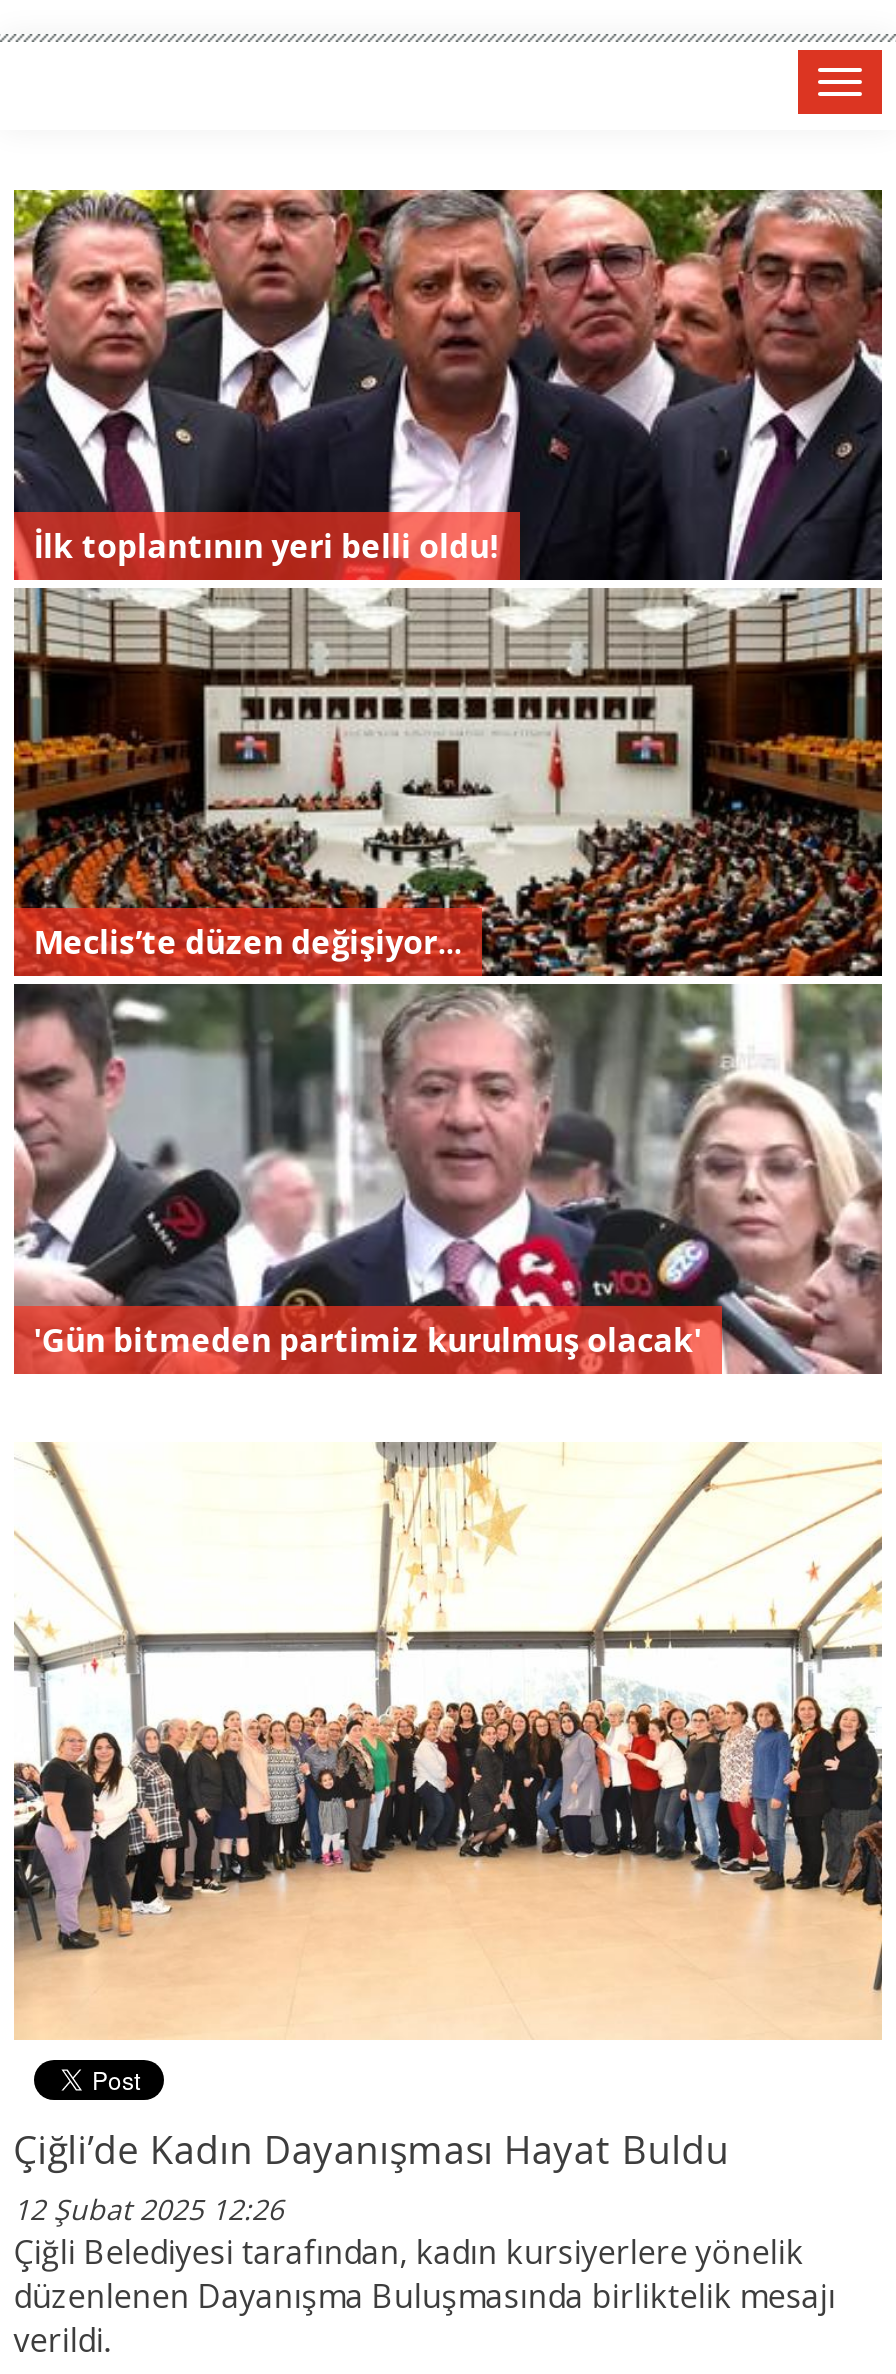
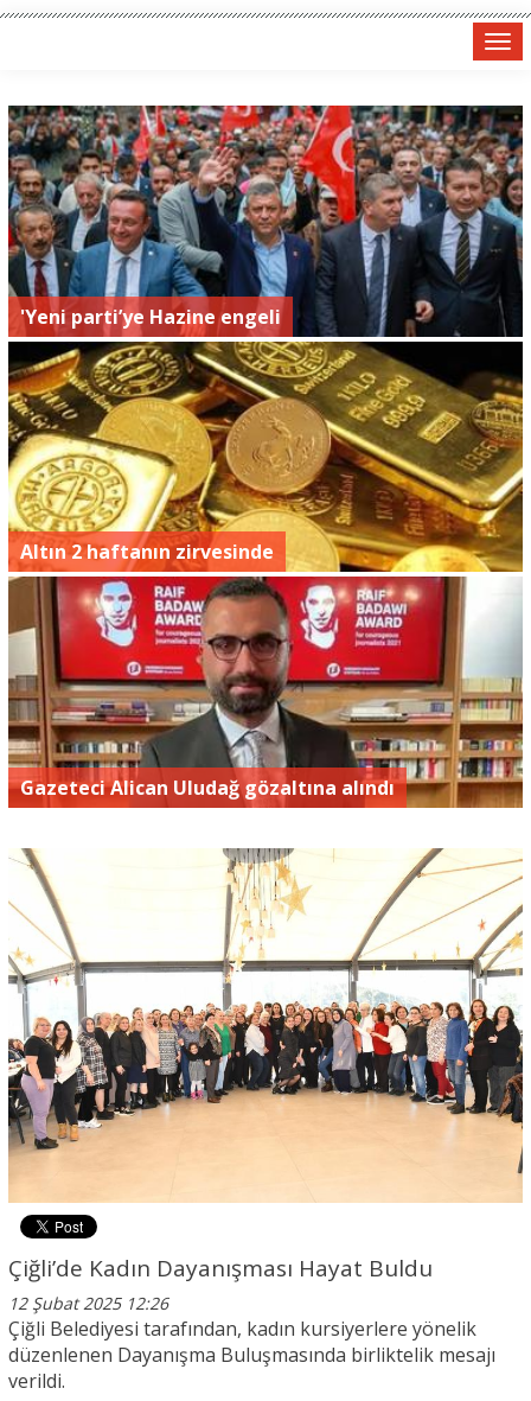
- [image]
- İlk toplantının yeri belli oldu!
+ [image]
+ 'Yeni parti’ye Hazine engeli

- Meclis’te düzen değişiyor...
+ Altın 2 haftanın zirvesinde

- 'Gün bitmeden partimiz kurulmuş olacak'
+ Gazeteci Alican Uludağ gözaltına alındı
